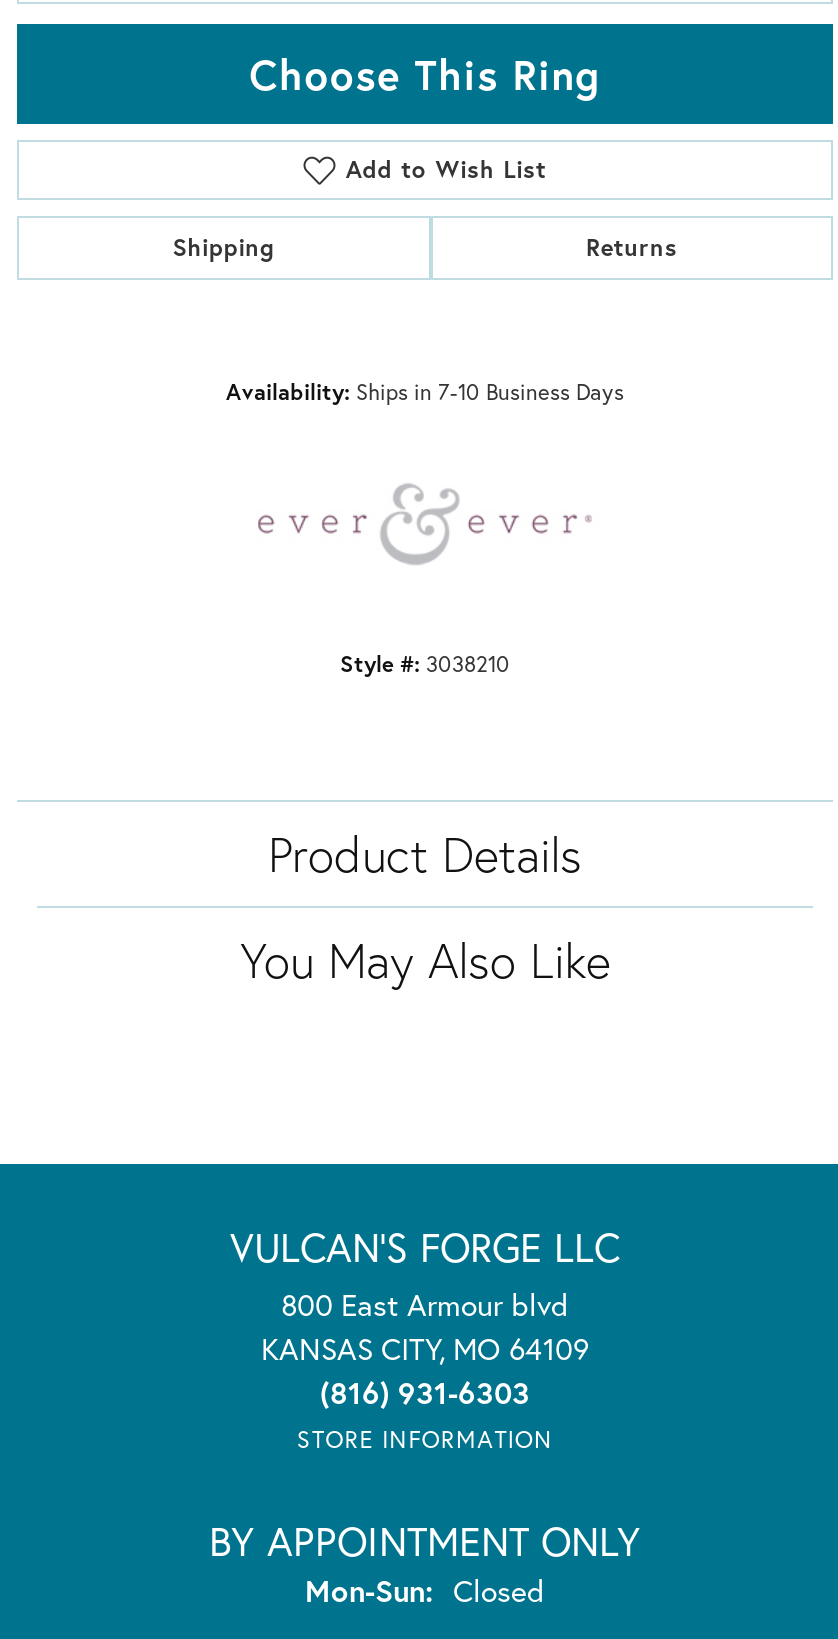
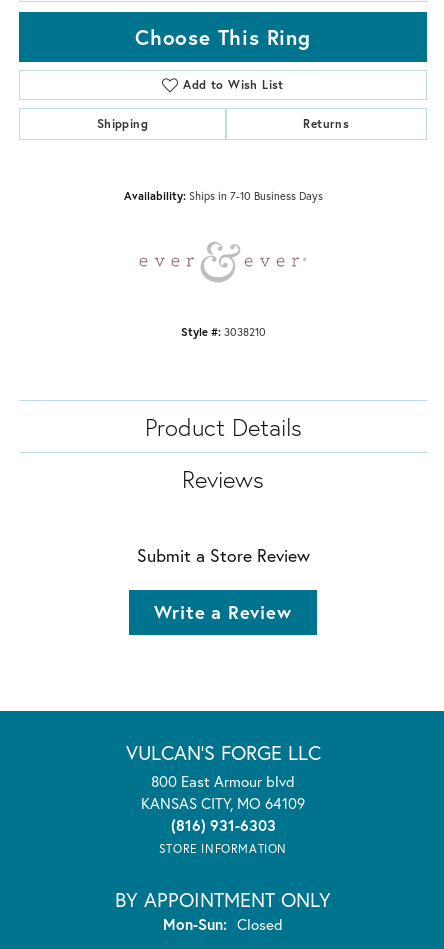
- You May Also Like
+ Reviews
+ Submit a Store Review
+ Write a Review
